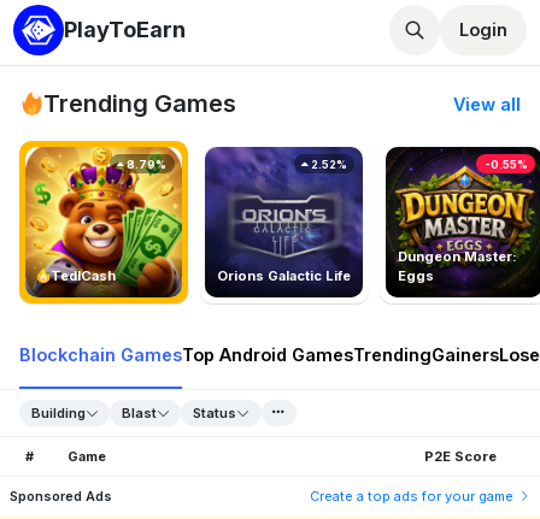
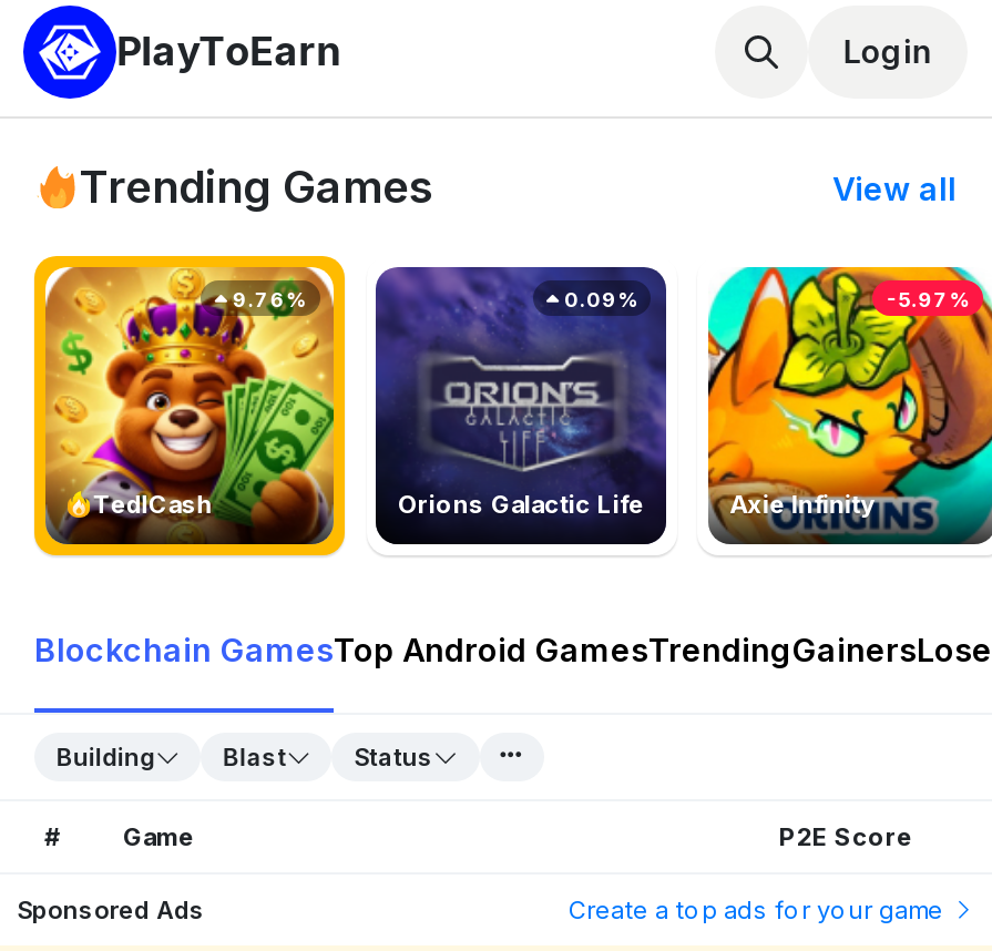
- [image]
- Dungeon Master:
- Eggs
+ [image]
+ Axie Infinity

- 8.79%
+ 9.76%

- 2.52%
+ 0.09%

- -0.55%
+ -5.97%
